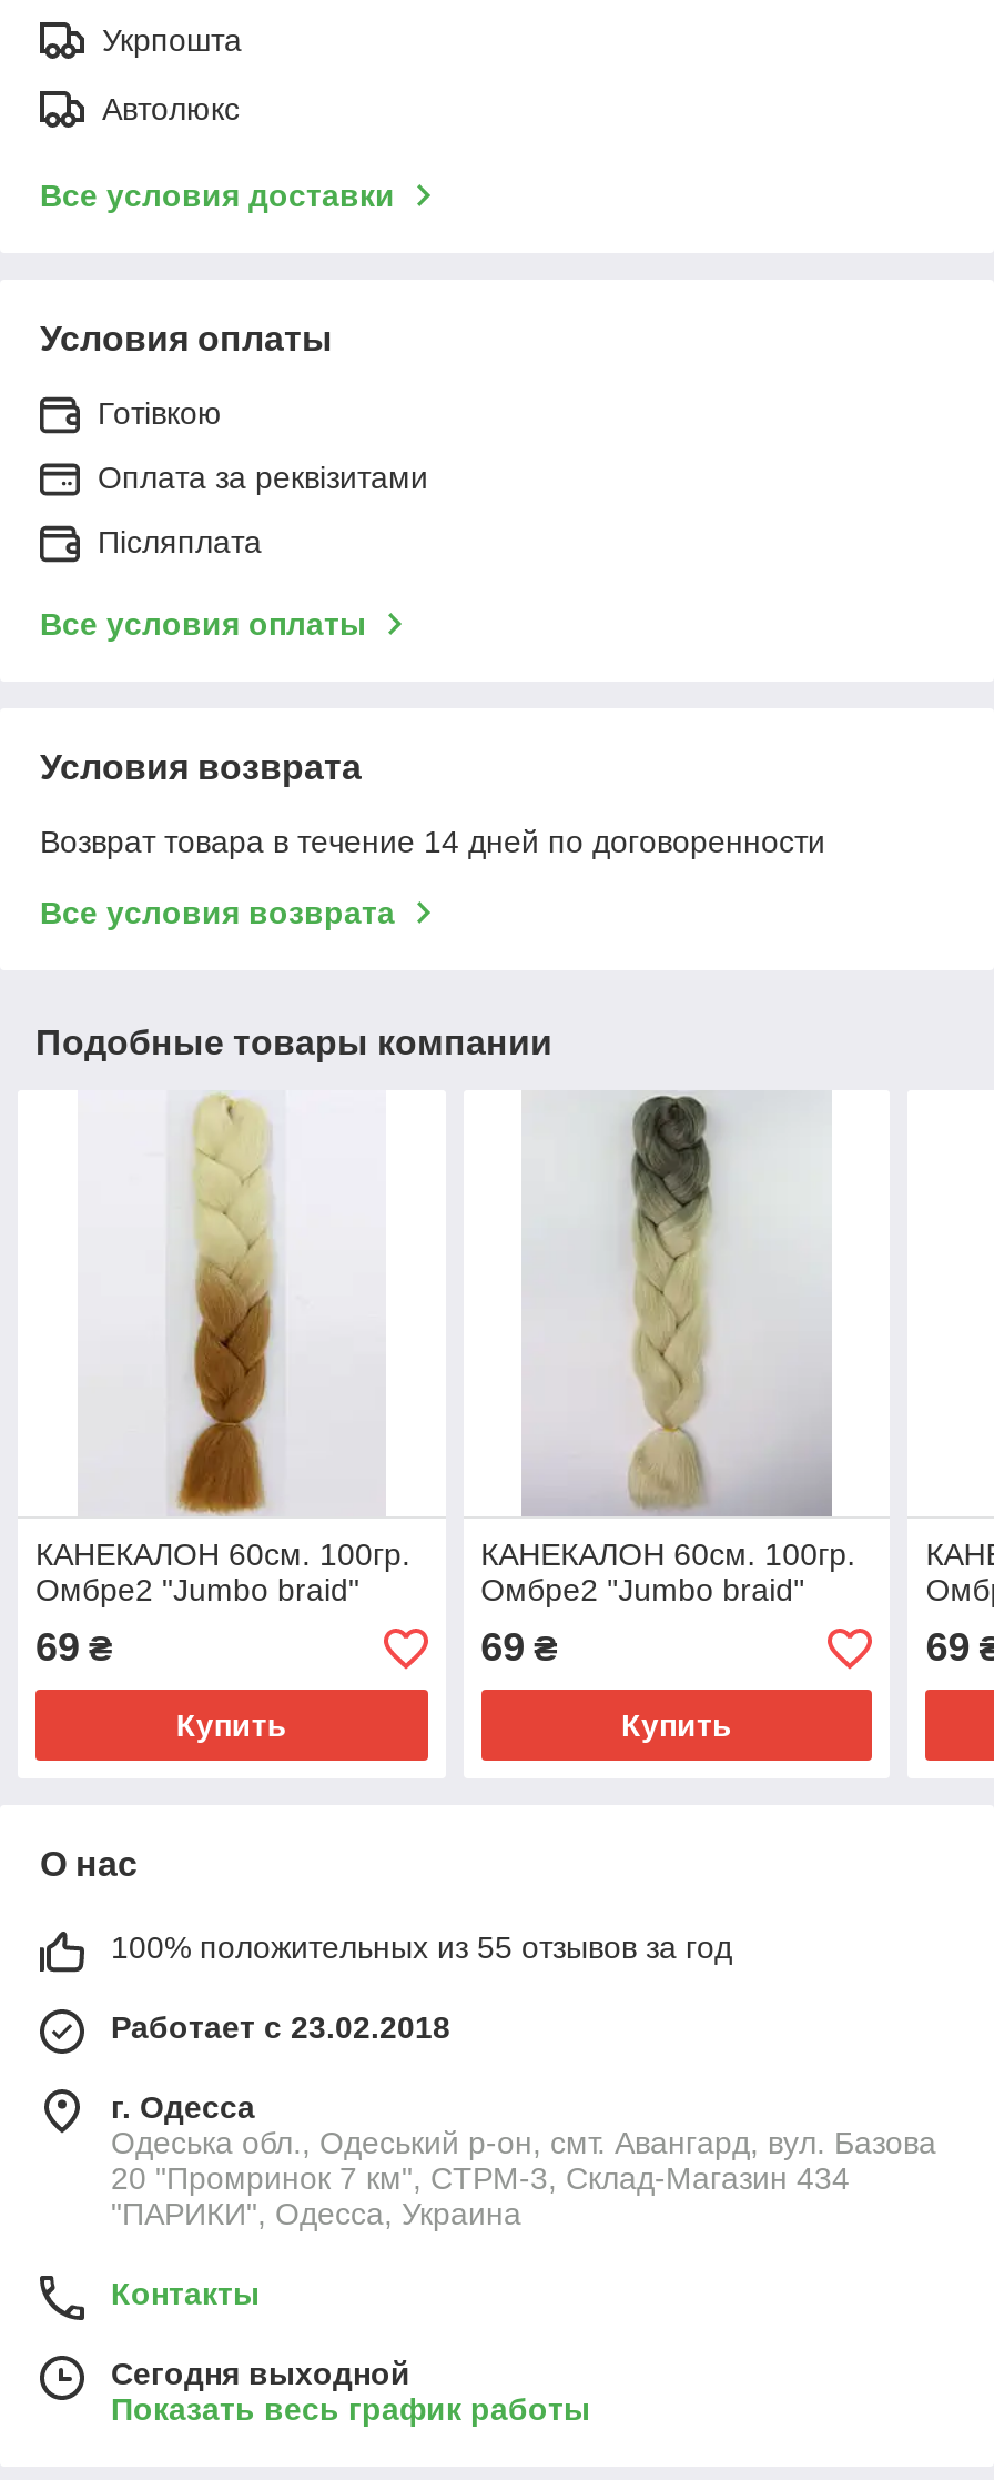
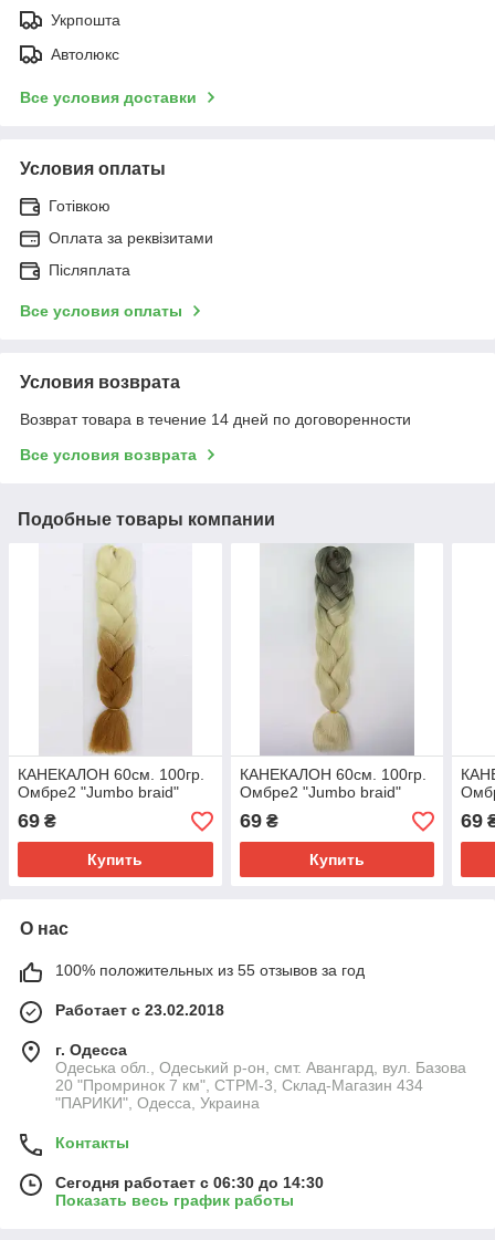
- Сегодня выходной
+ Сегодня работает с 06:30 до 14:30
